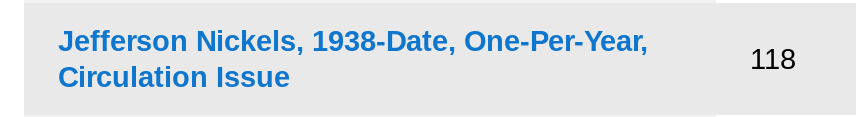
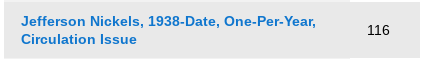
- 118
+ 116
